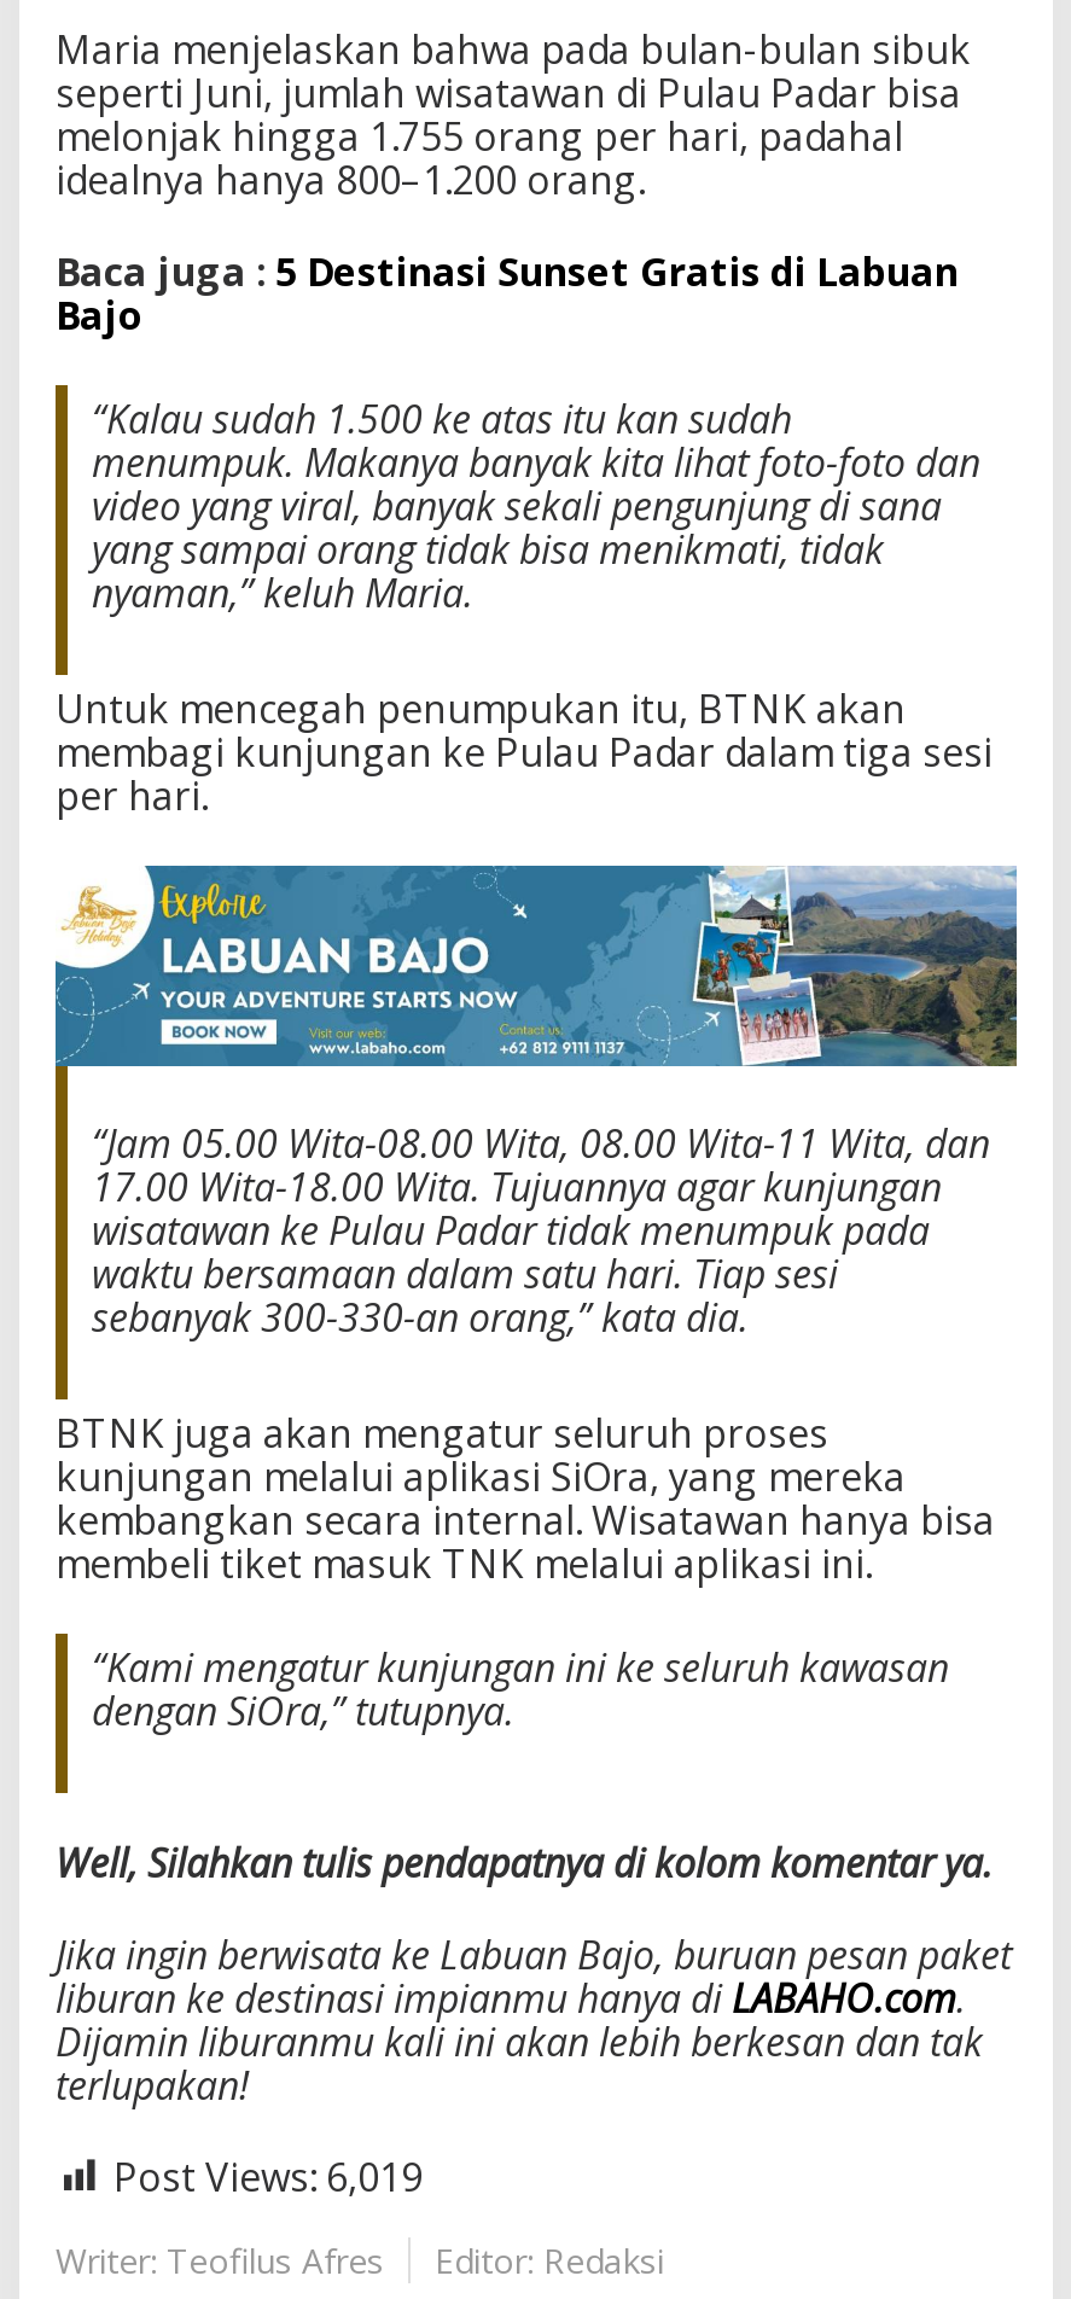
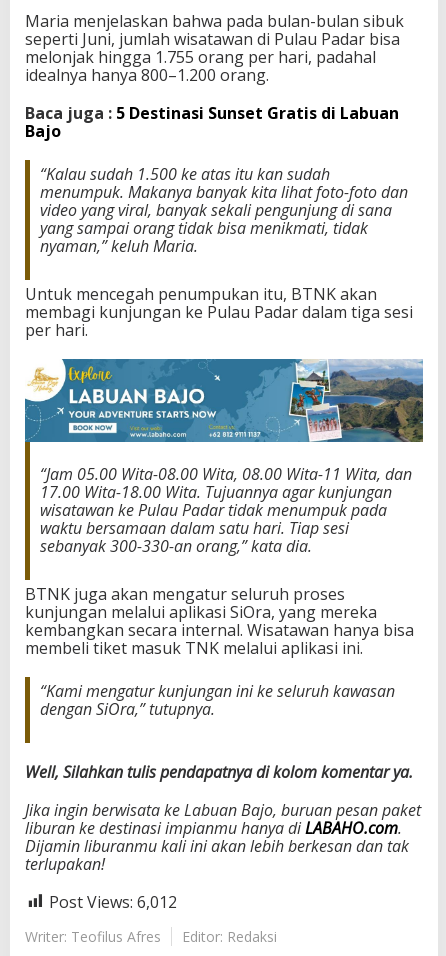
- Post Views: 6,019
+ Post Views: 6,012
